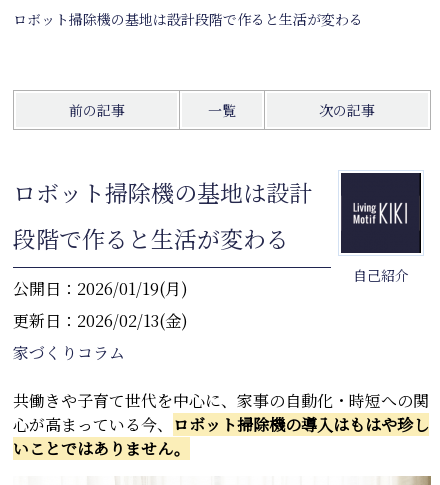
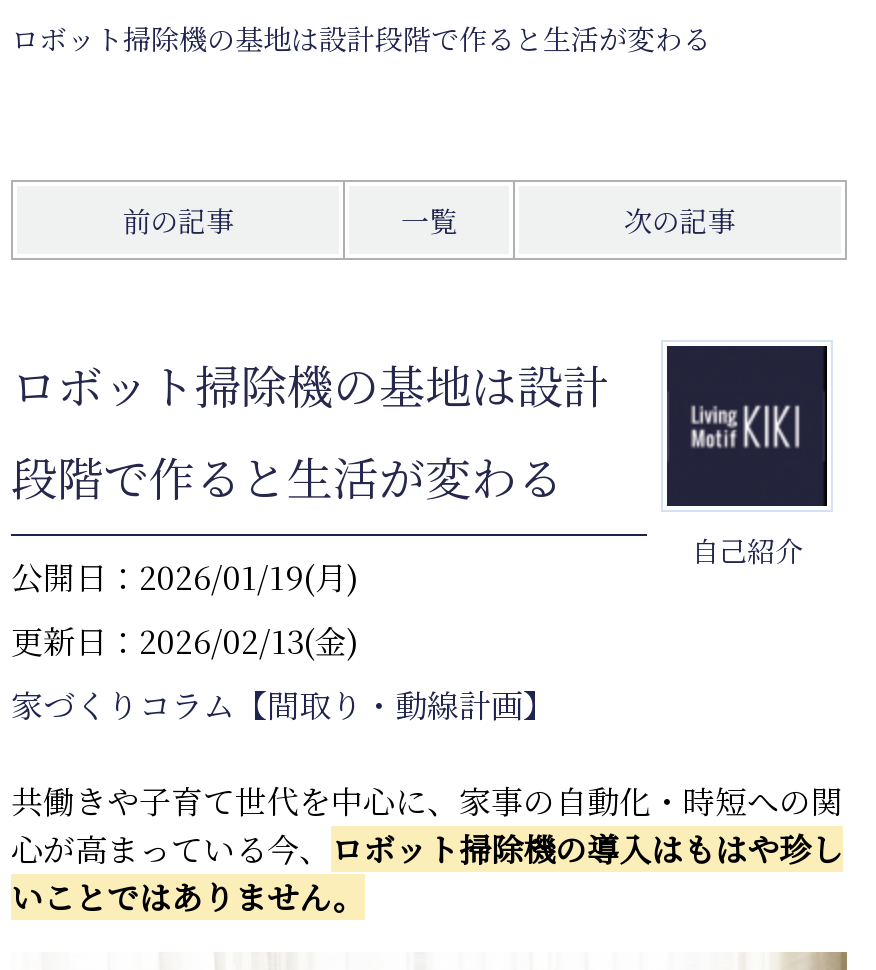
- 家づくりコラム
+ 家づくりコラム【間取り・動線計画】
